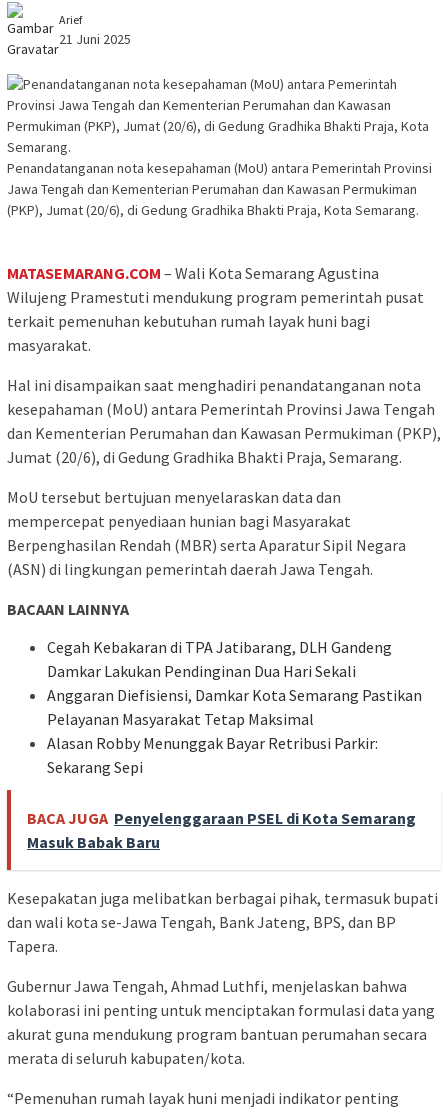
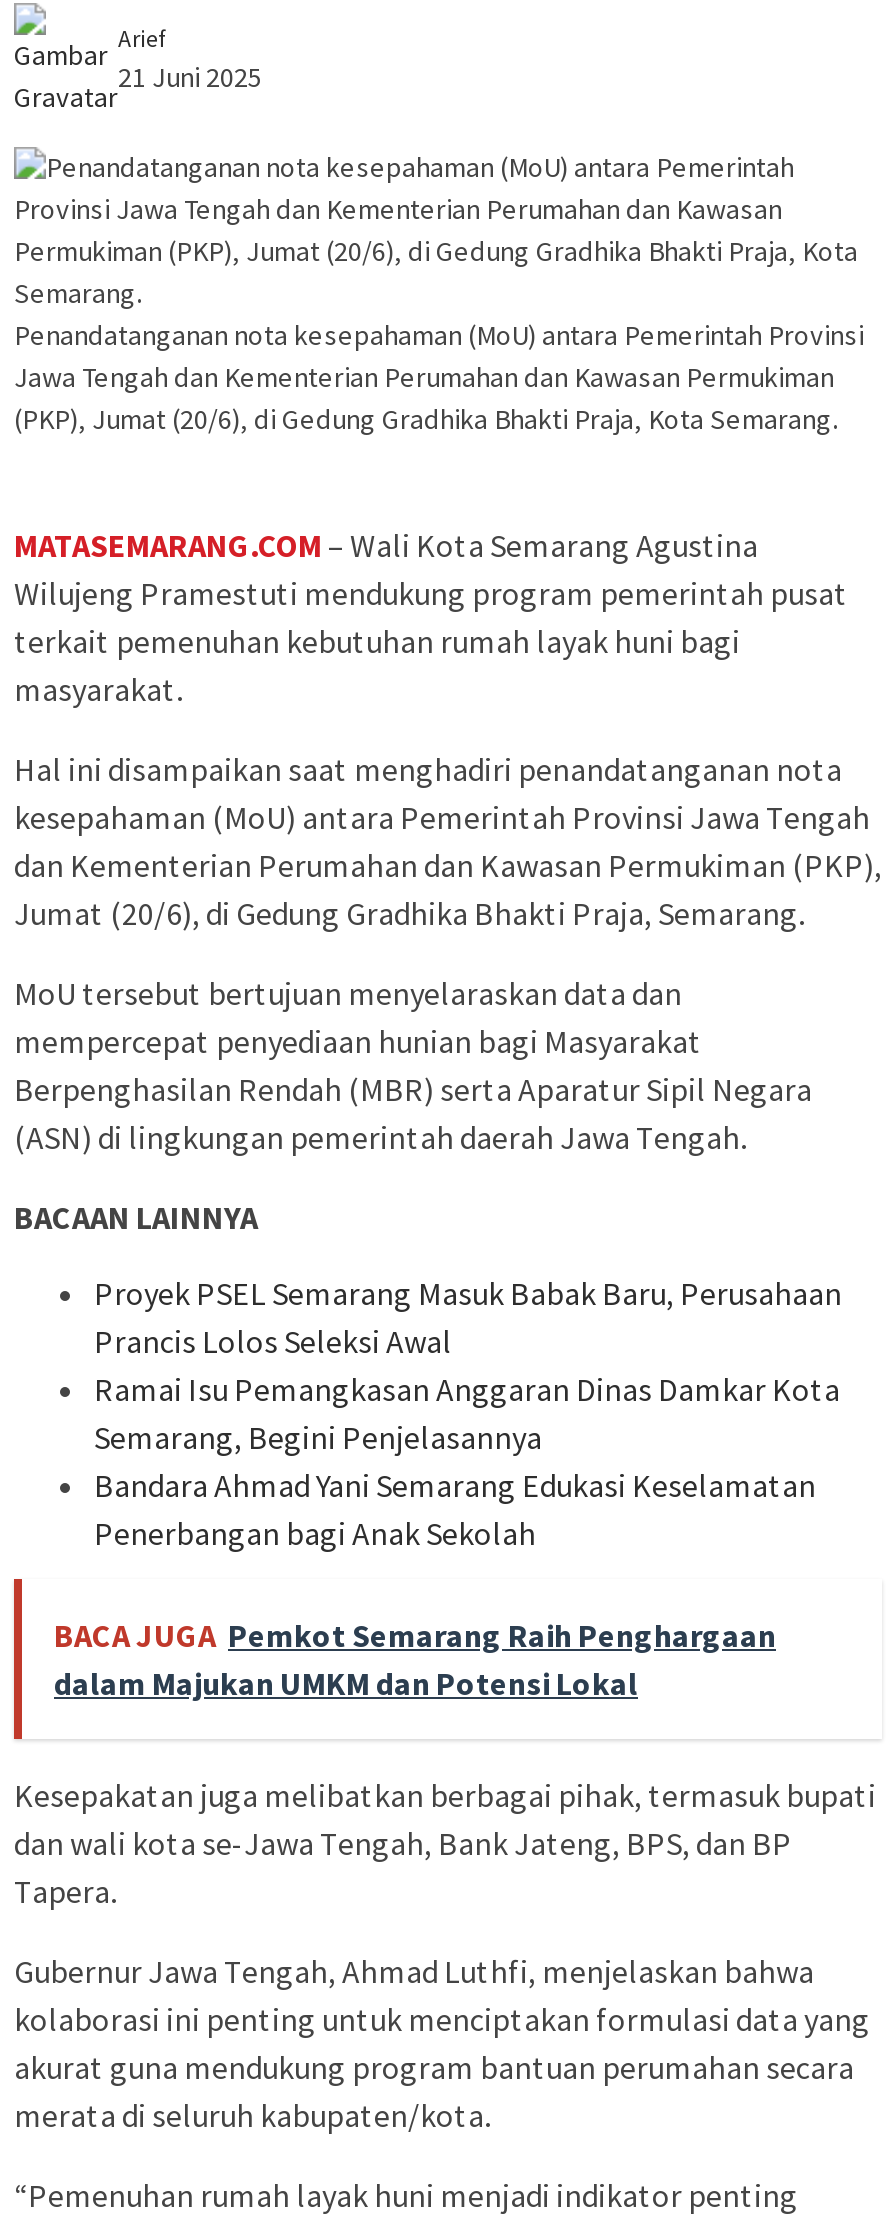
- Cegah Kebakaran di TPA Jatibarang, DLH Gandeng
- Damkar Lakukan Pendinginan Dua Hari Sekali
- Anggaran Diefisiensi, Damkar Kota Semarang Pastikan
- Pelayanan Masyarakat Tetap Maksimal
- Alasan Robby Menunggak Bayar Retribusi Parkir:
- Sekarang Sepi
+ Proyek PSEL Semarang Masuk Babak Baru, Perusahaan
+ Prancis Lolos Seleksi Awal
+ Ramai Isu Pemangkasan Anggaran Dinas Damkar Kota
+ Semarang, Begini Penjelasannya
+ Bandara Ahmad Yani Semarang Edukasi Keselamatan
+ Penerbangan bagi Anak Sekolah

- BACA JUGA Penyelenggaraan PSEL di Kota Semarang
- Masuk Babak Baru
+ BACA JUGA Pemkot Semarang Raih Penghargaan
+ dalam Majukan UMKM dan Potensi Lokal
